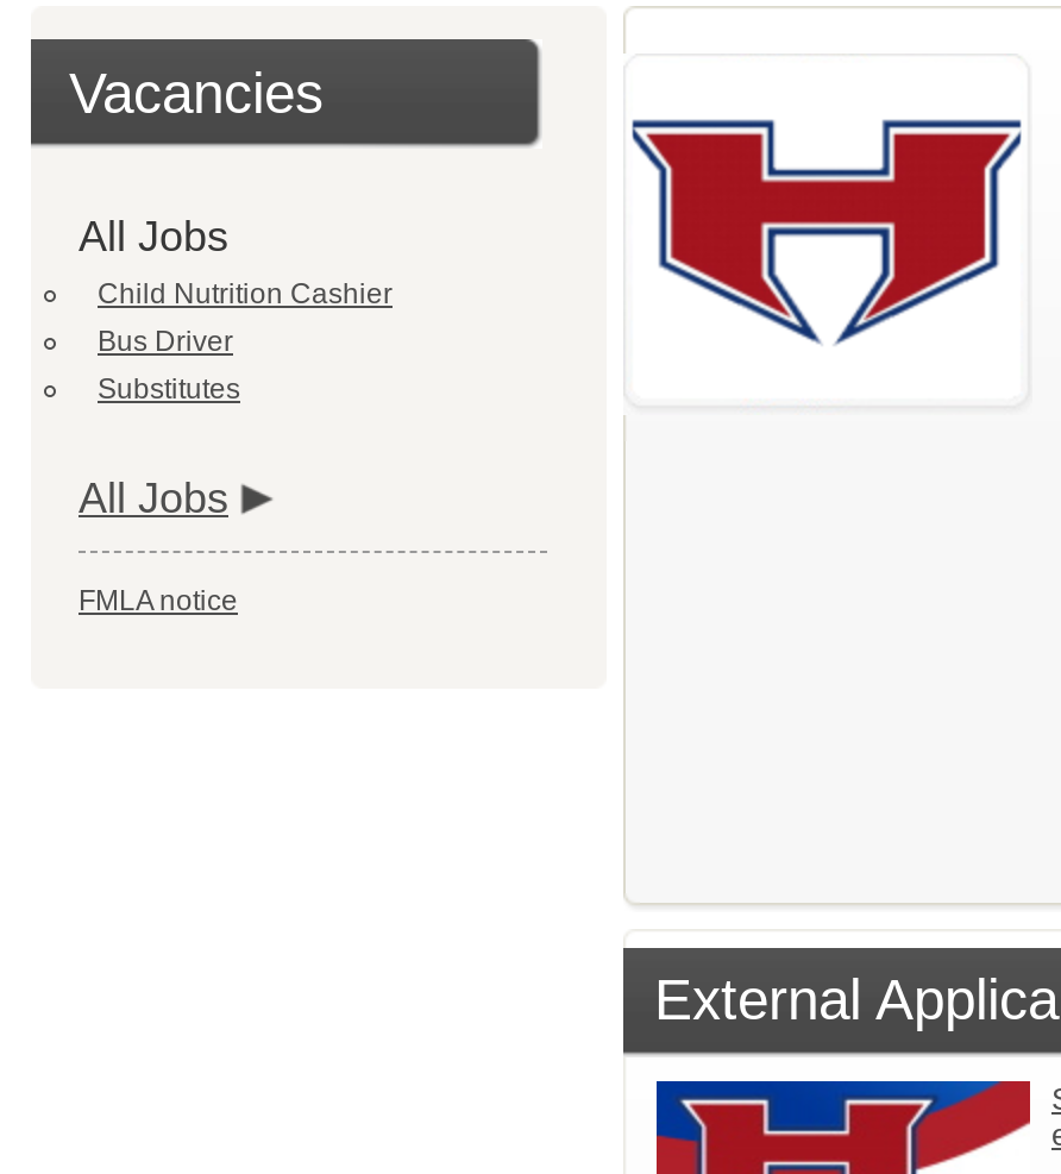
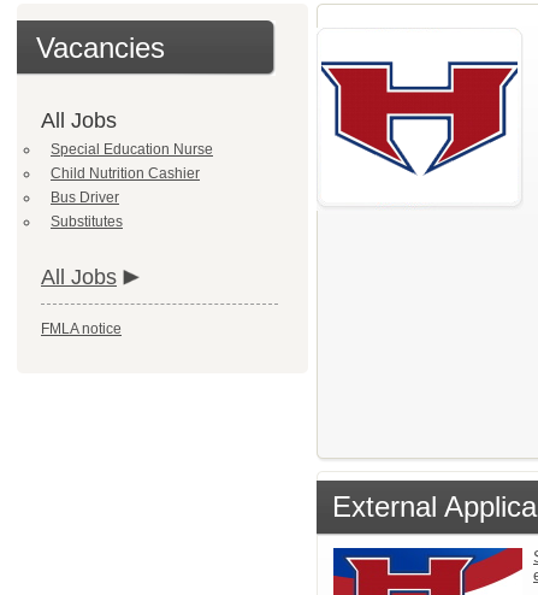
+ Special Education Nurse

moved down: Child Nutrition Cashier | Bus Driver | Substitutes | All Jobs | FMLA notice
